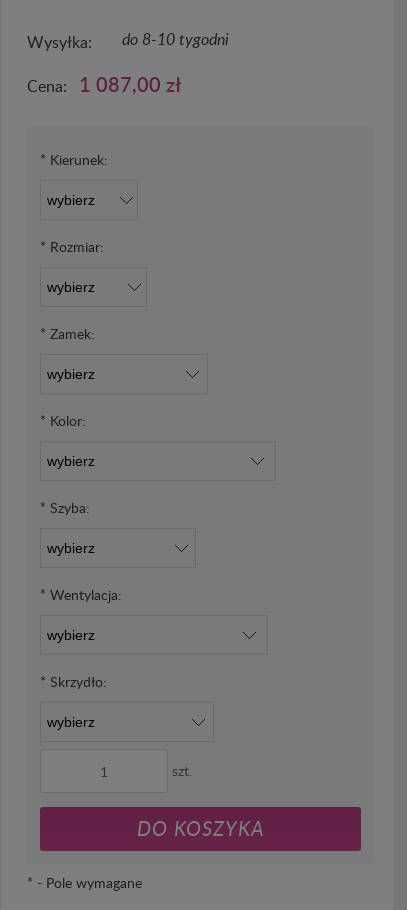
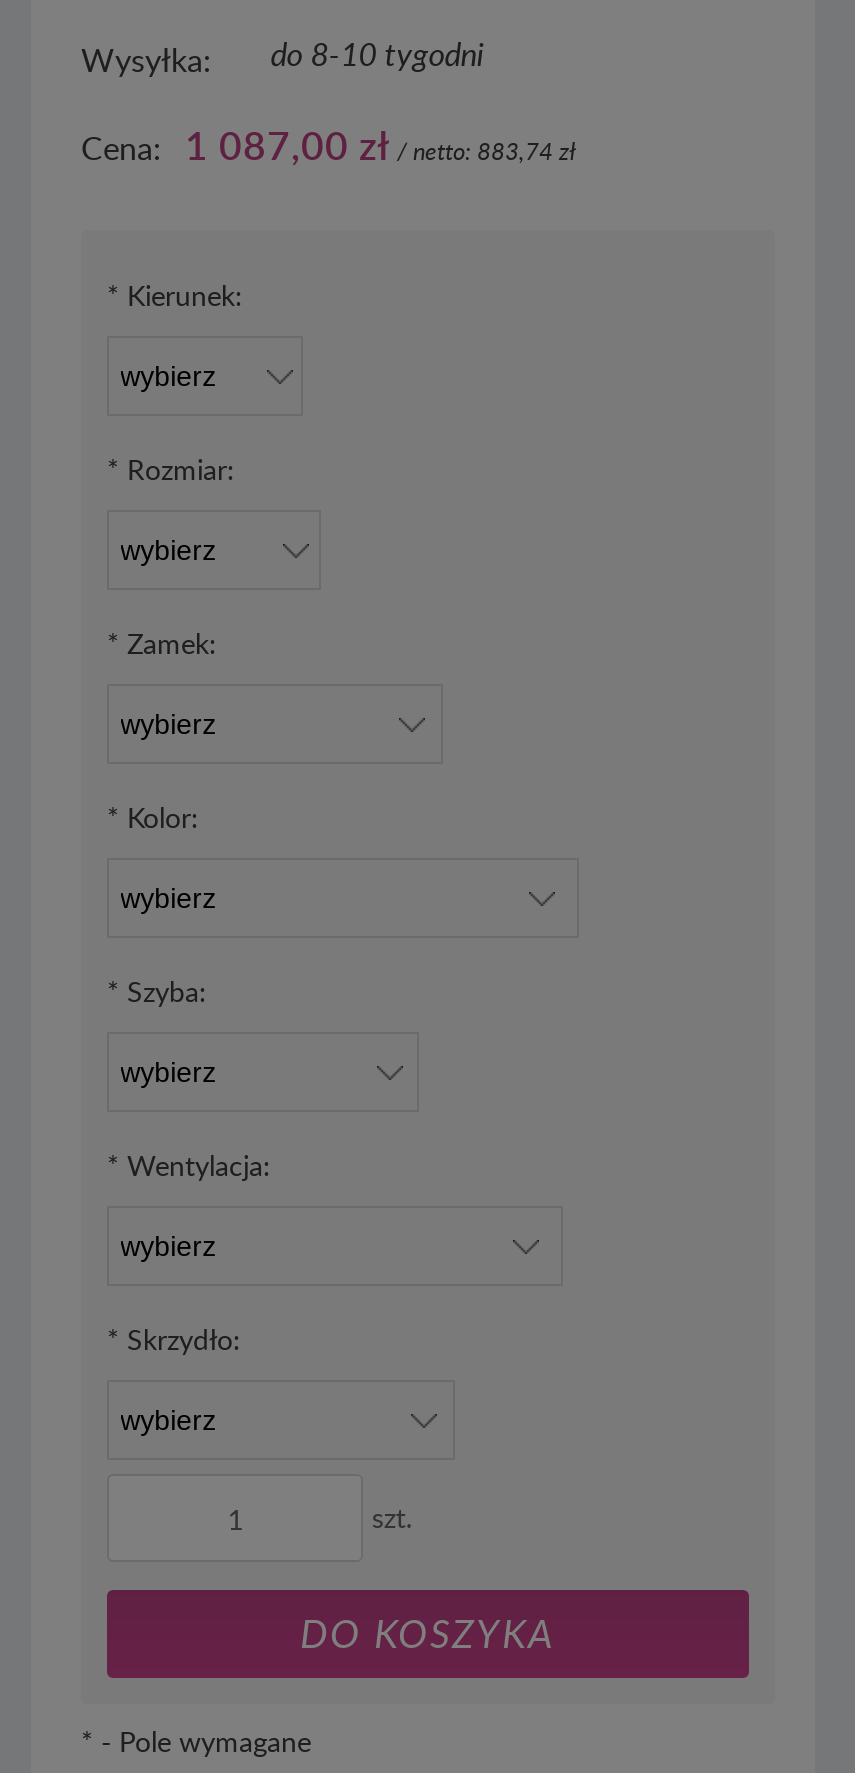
- Cena: 1 087,00 zł
+ Cena: 1 087,00 zł / netto: 883,74 zł
